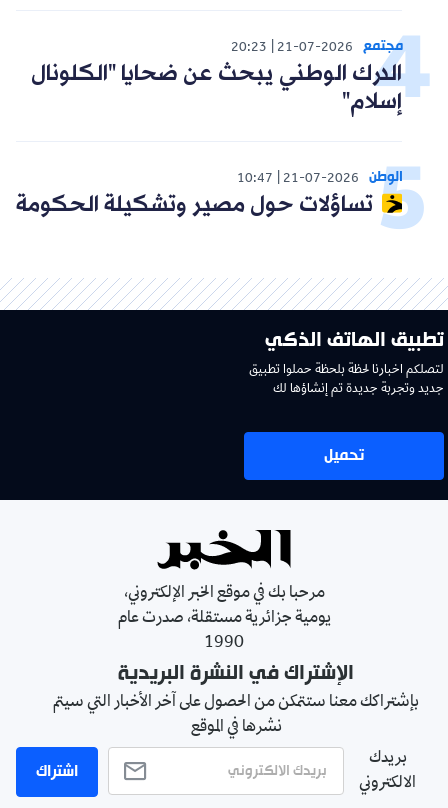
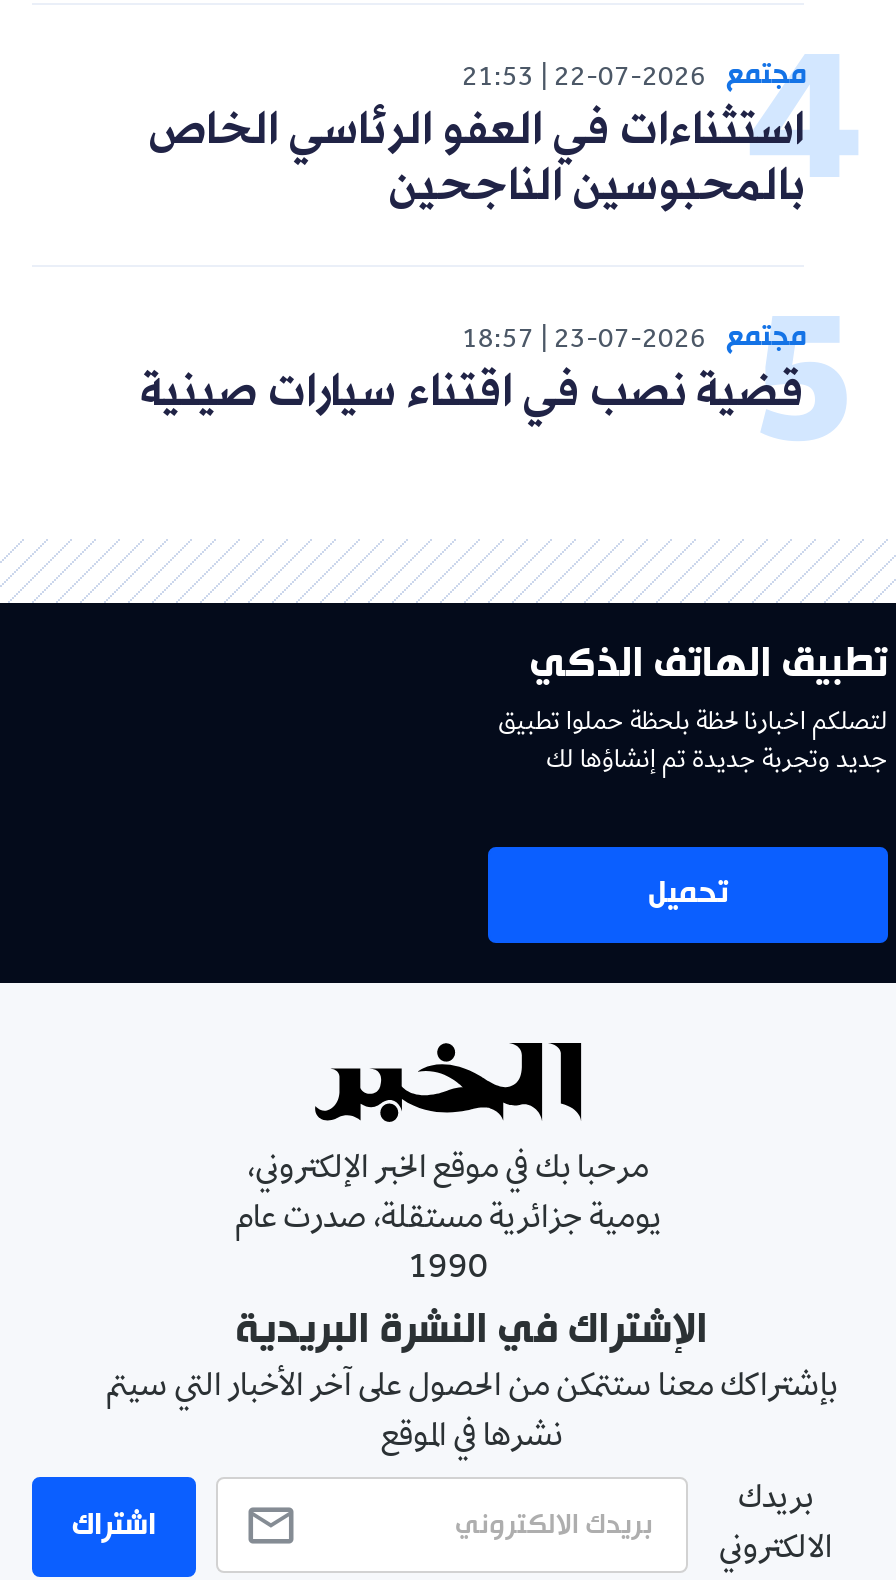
- 21-07-2026
- 20:23
- الدرك الوطني يبحث عن ضحايا "الكلونال
- إسلام"
+ 22-07-2026
+ 21:53
+ استثناءات في العفو الرئاسي الخاص
+ بالمحبوسين الناجحين

- الوطن
- 21-07-2026
- 10:47
- تساؤلات حول مصير وتشكيلة الحكومة
+ مجتمع
+ 23-07-2026
+ 18:57
+ قضية نصب في اقتناء سيارات صينية
